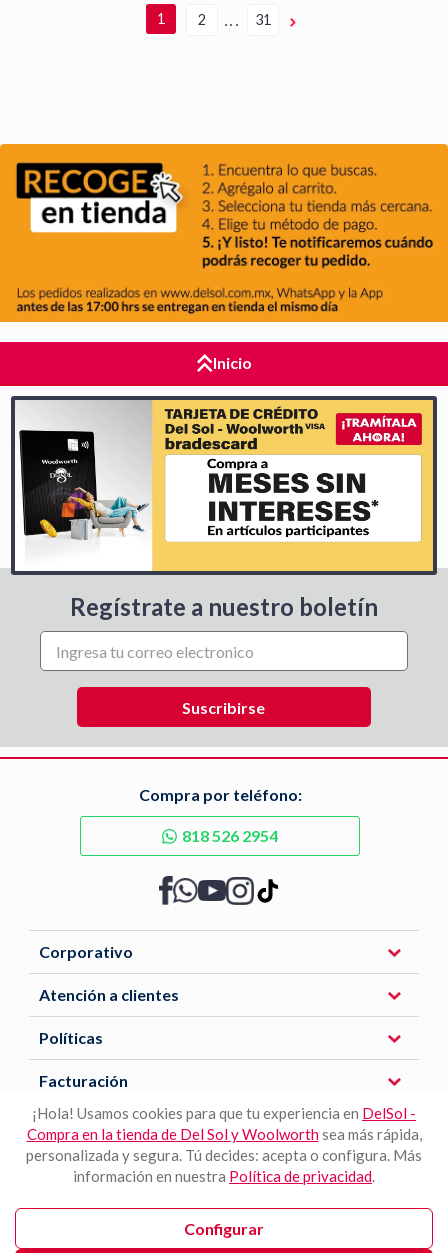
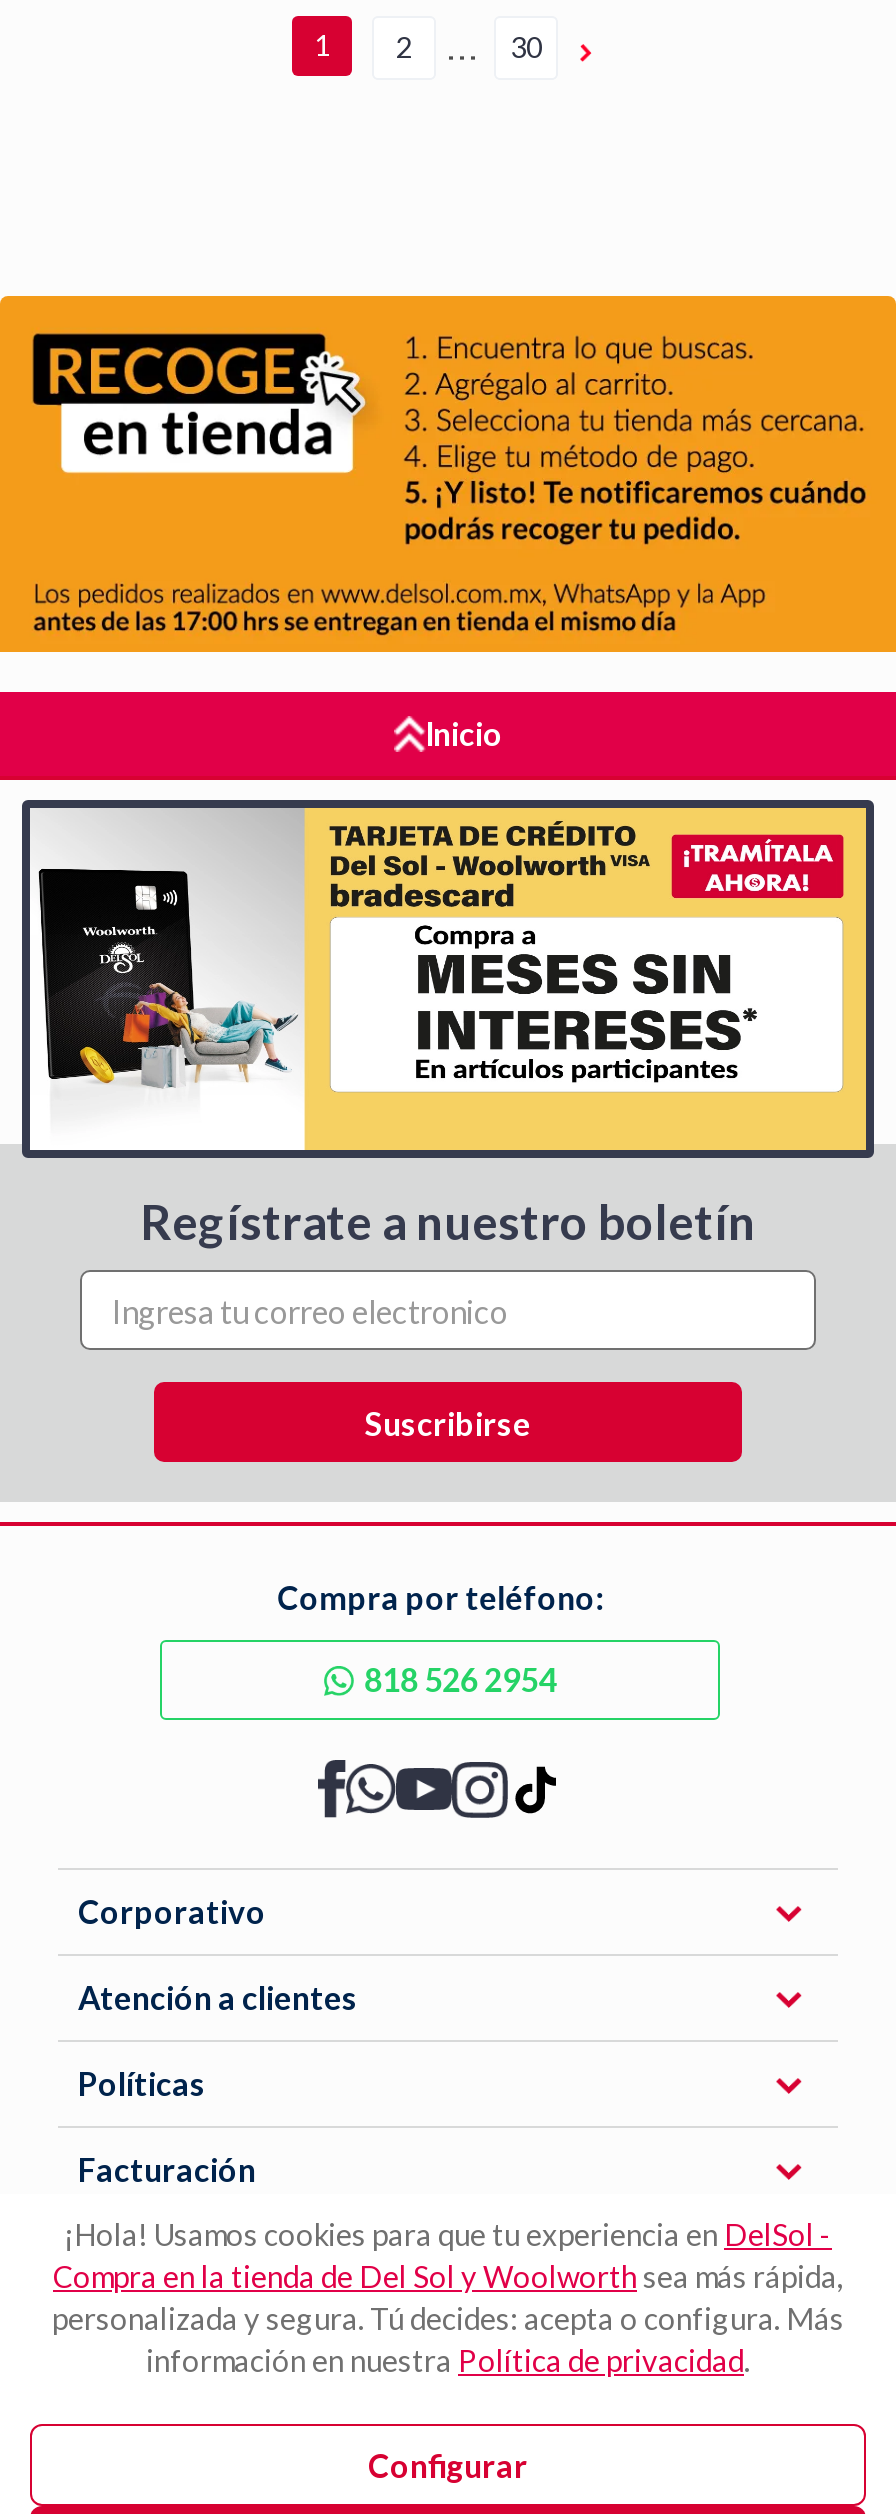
- 31
+ 30
